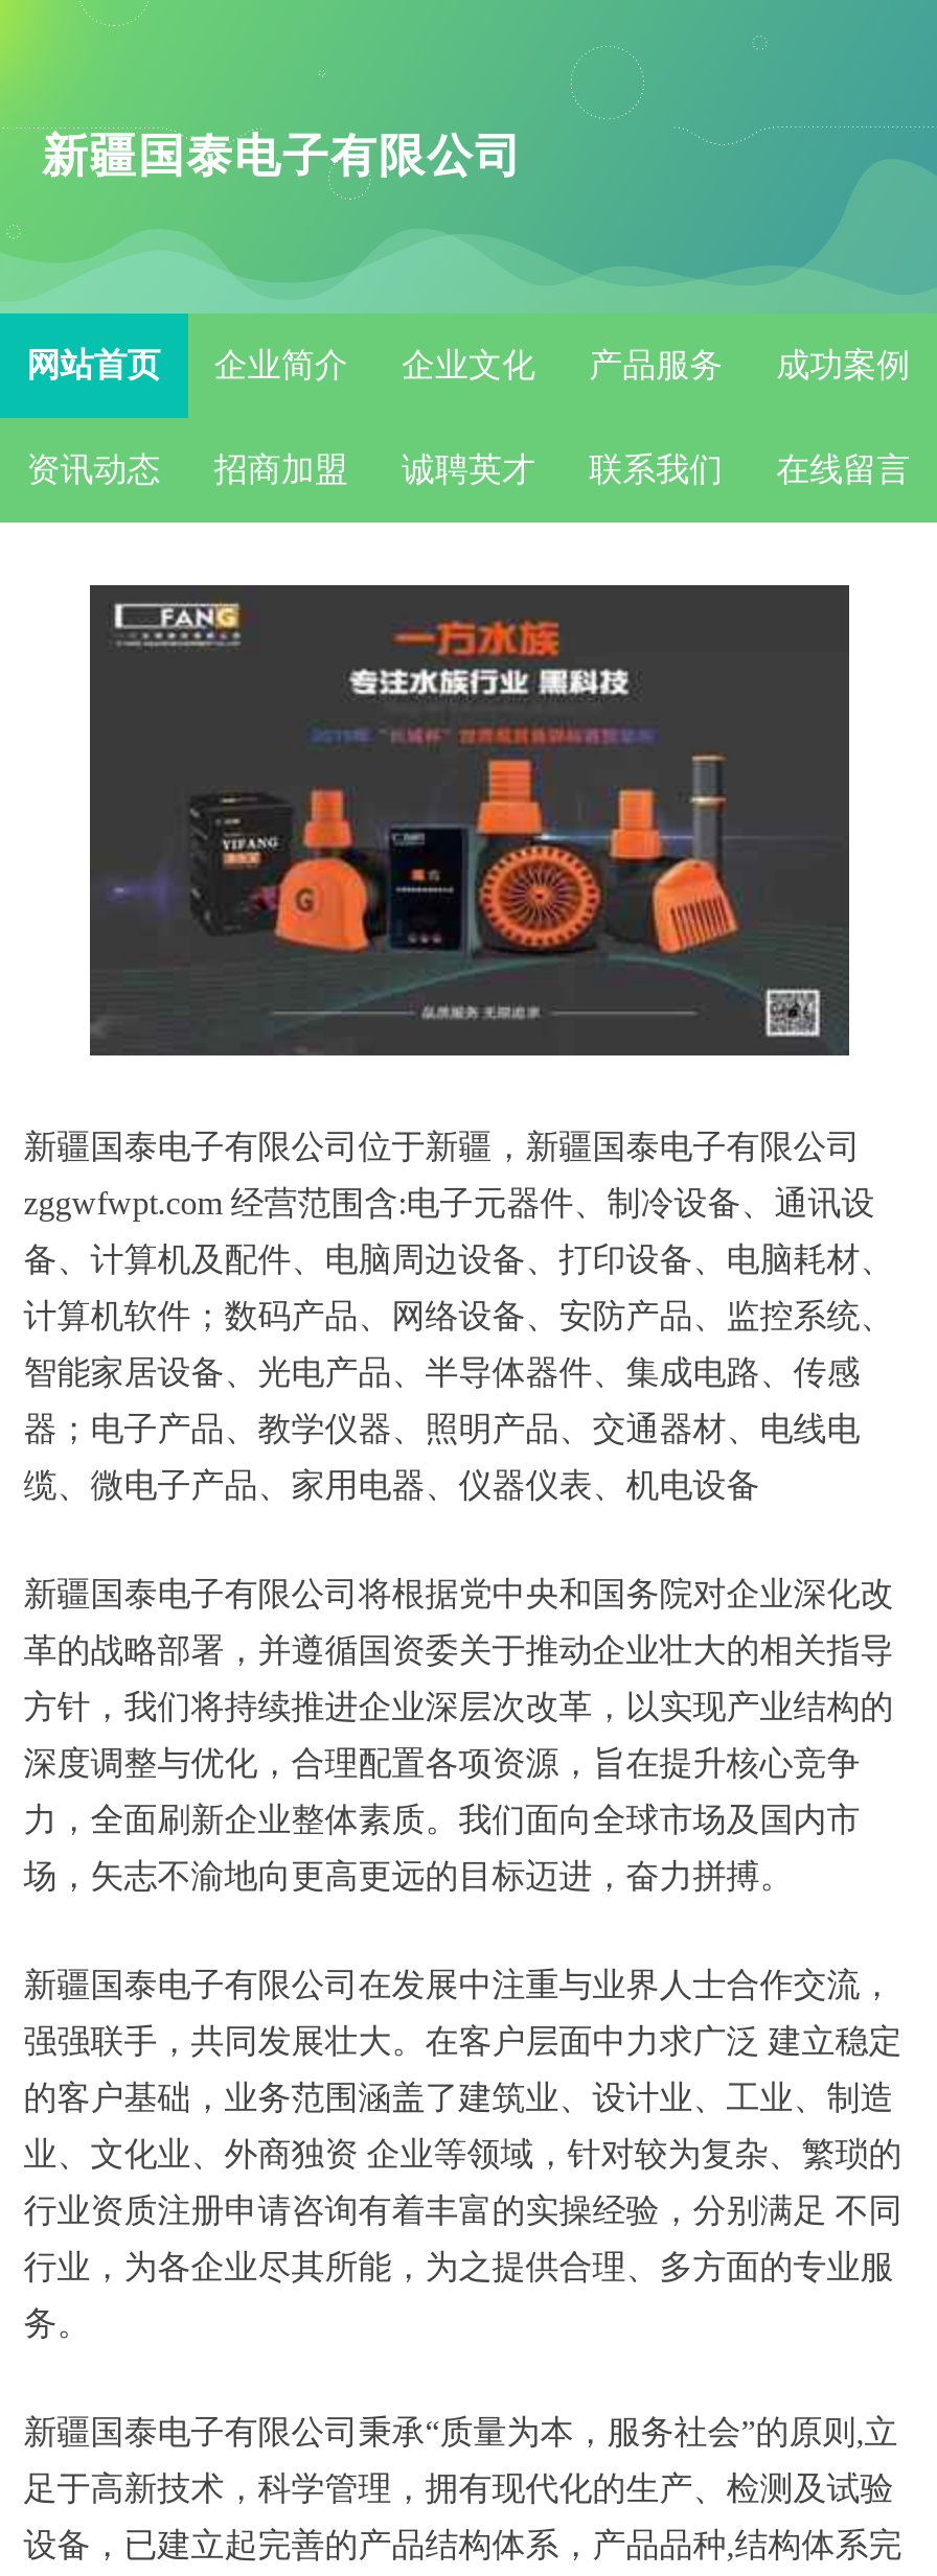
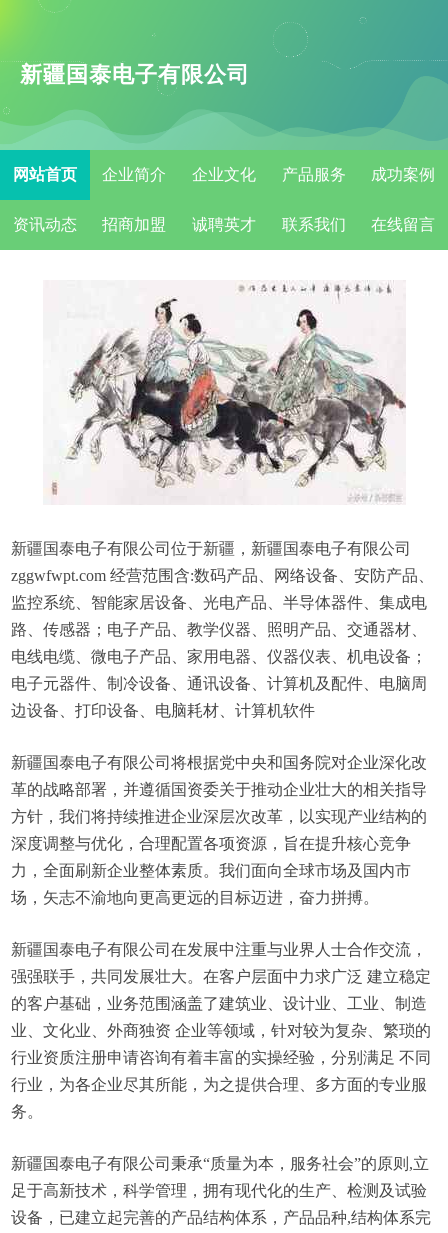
- [image]
+ [image]

- zggwfwpt.com 经营范围含:电子元器件、制冷设备、通讯设
+ zggwfwpt.com 经营范围含:数码产品、网络设备、安防产品、

- 备、计算机及配件、电脑周边设备、打印设备、电脑耗材、
+ 监控系统、智能家居设备、光电产品、半导体器件、集成电

- 计算机软件；数码产品、网络设备、安防产品、监控系统、
+ 路、传感器；电子产品、教学仪器、照明产品、交通器材、

- 智能家居设备、光电产品、半导体器件、集成电路、传感
+ 电线电缆、微电子产品、家用电器、仪器仪表、机电设备；

- 器；电子产品、教学仪器、照明产品、交通器材、电线电
+ 电子元器件、制冷设备、通讯设备、计算机及配件、电脑周

- 缆、微电子产品、家用电器、仪器仪表、机电设备
+ 边设备、打印设备、电脑耗材、计算机软件
